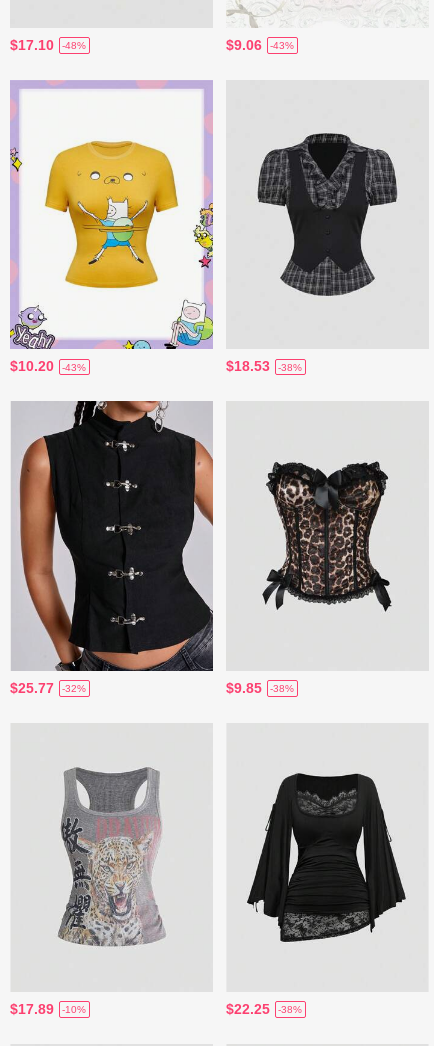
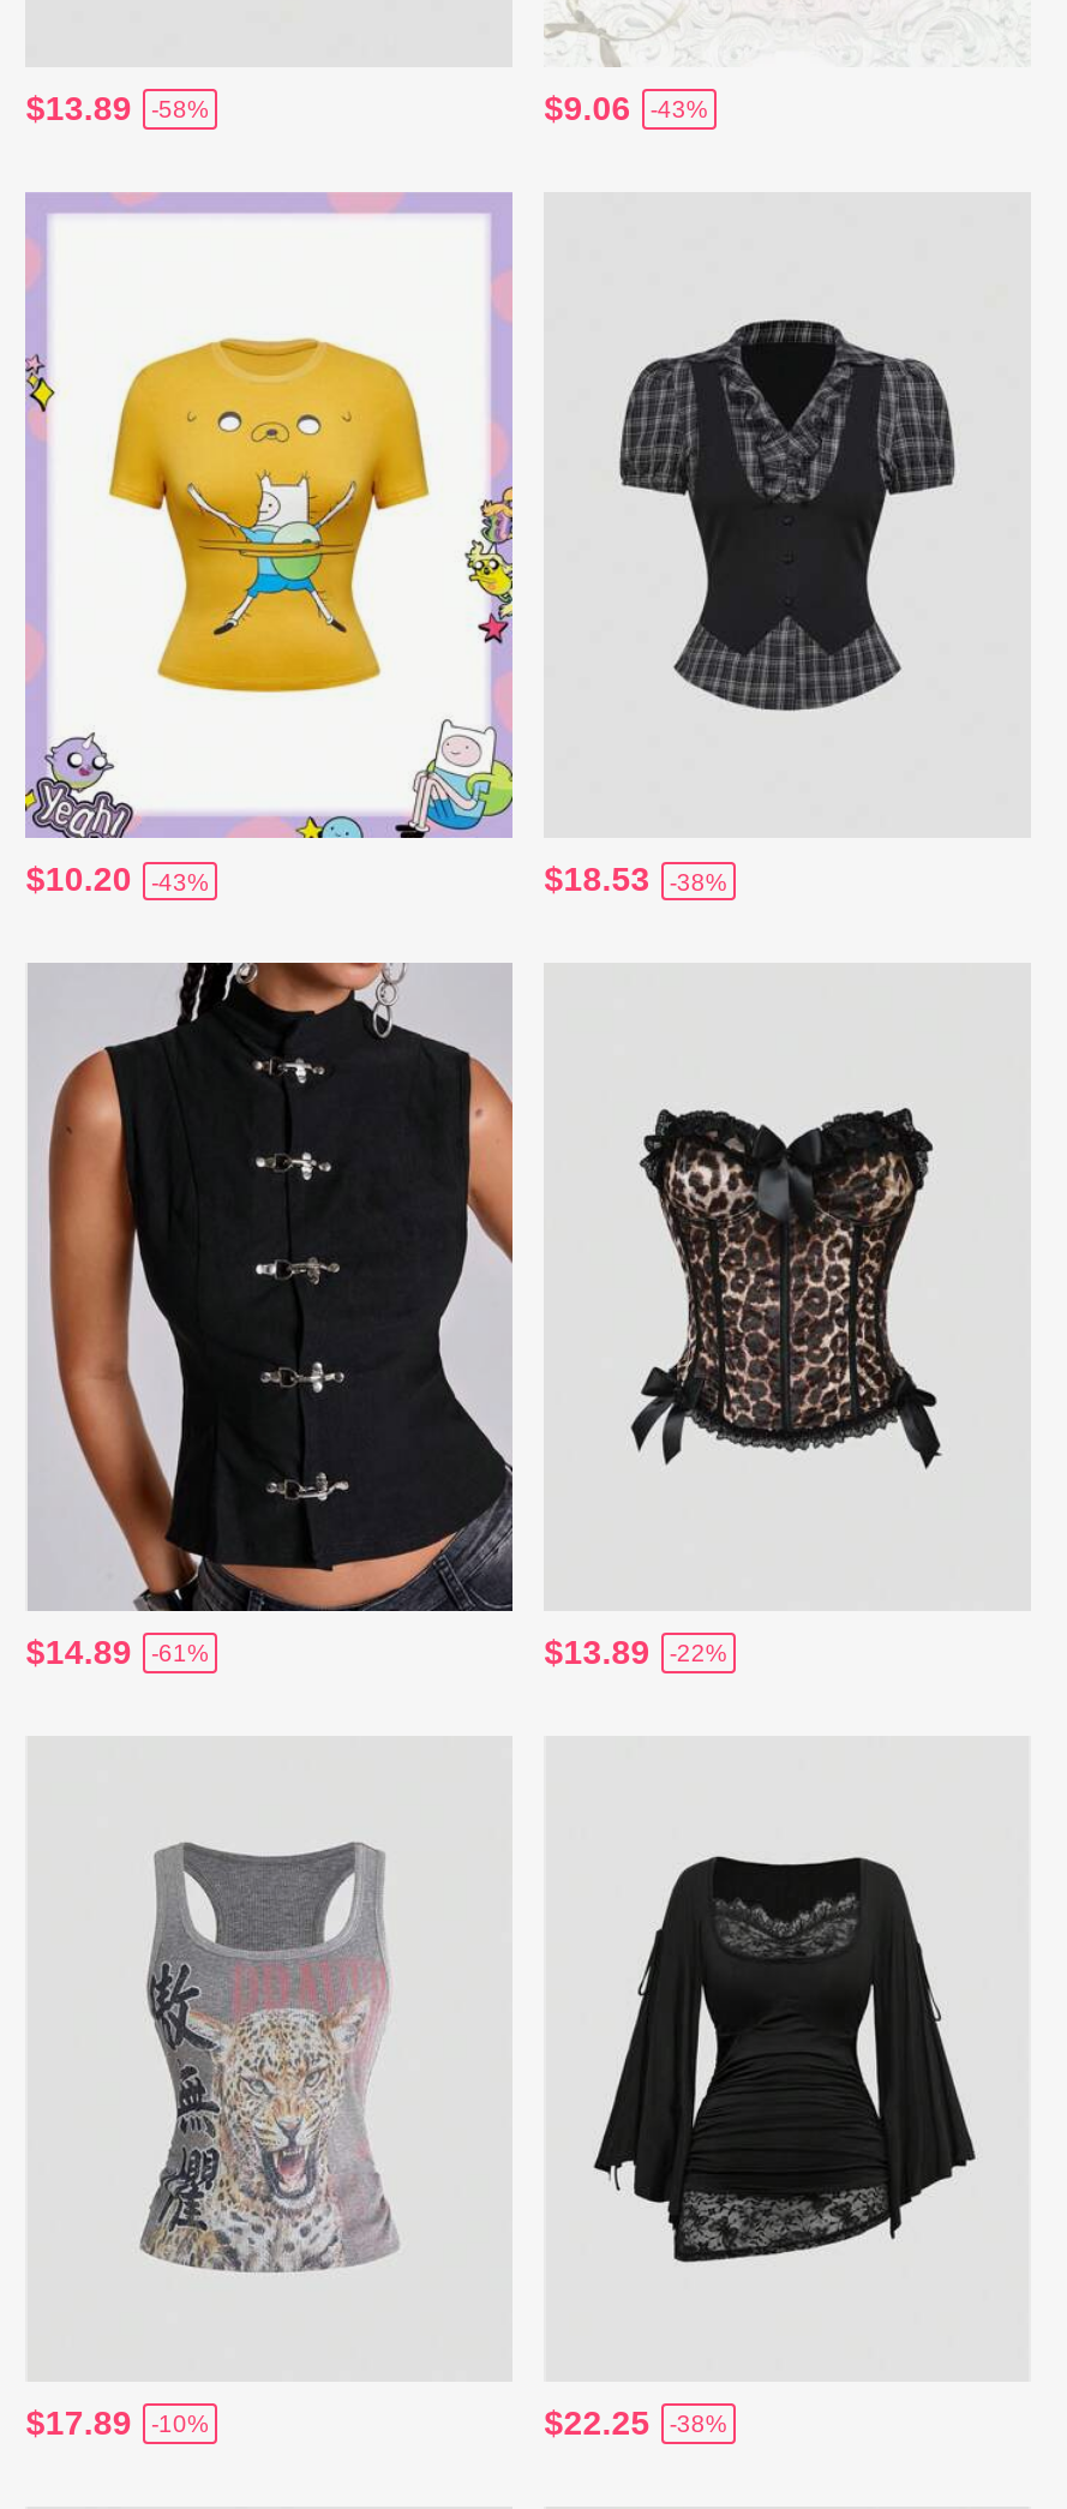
- $17.10
+ $13.89

- -48%
+ -58%

- $25.77
+ $14.89

- -32%
+ -61%

- $9.85
+ $13.89

- -38%
+ -22%
